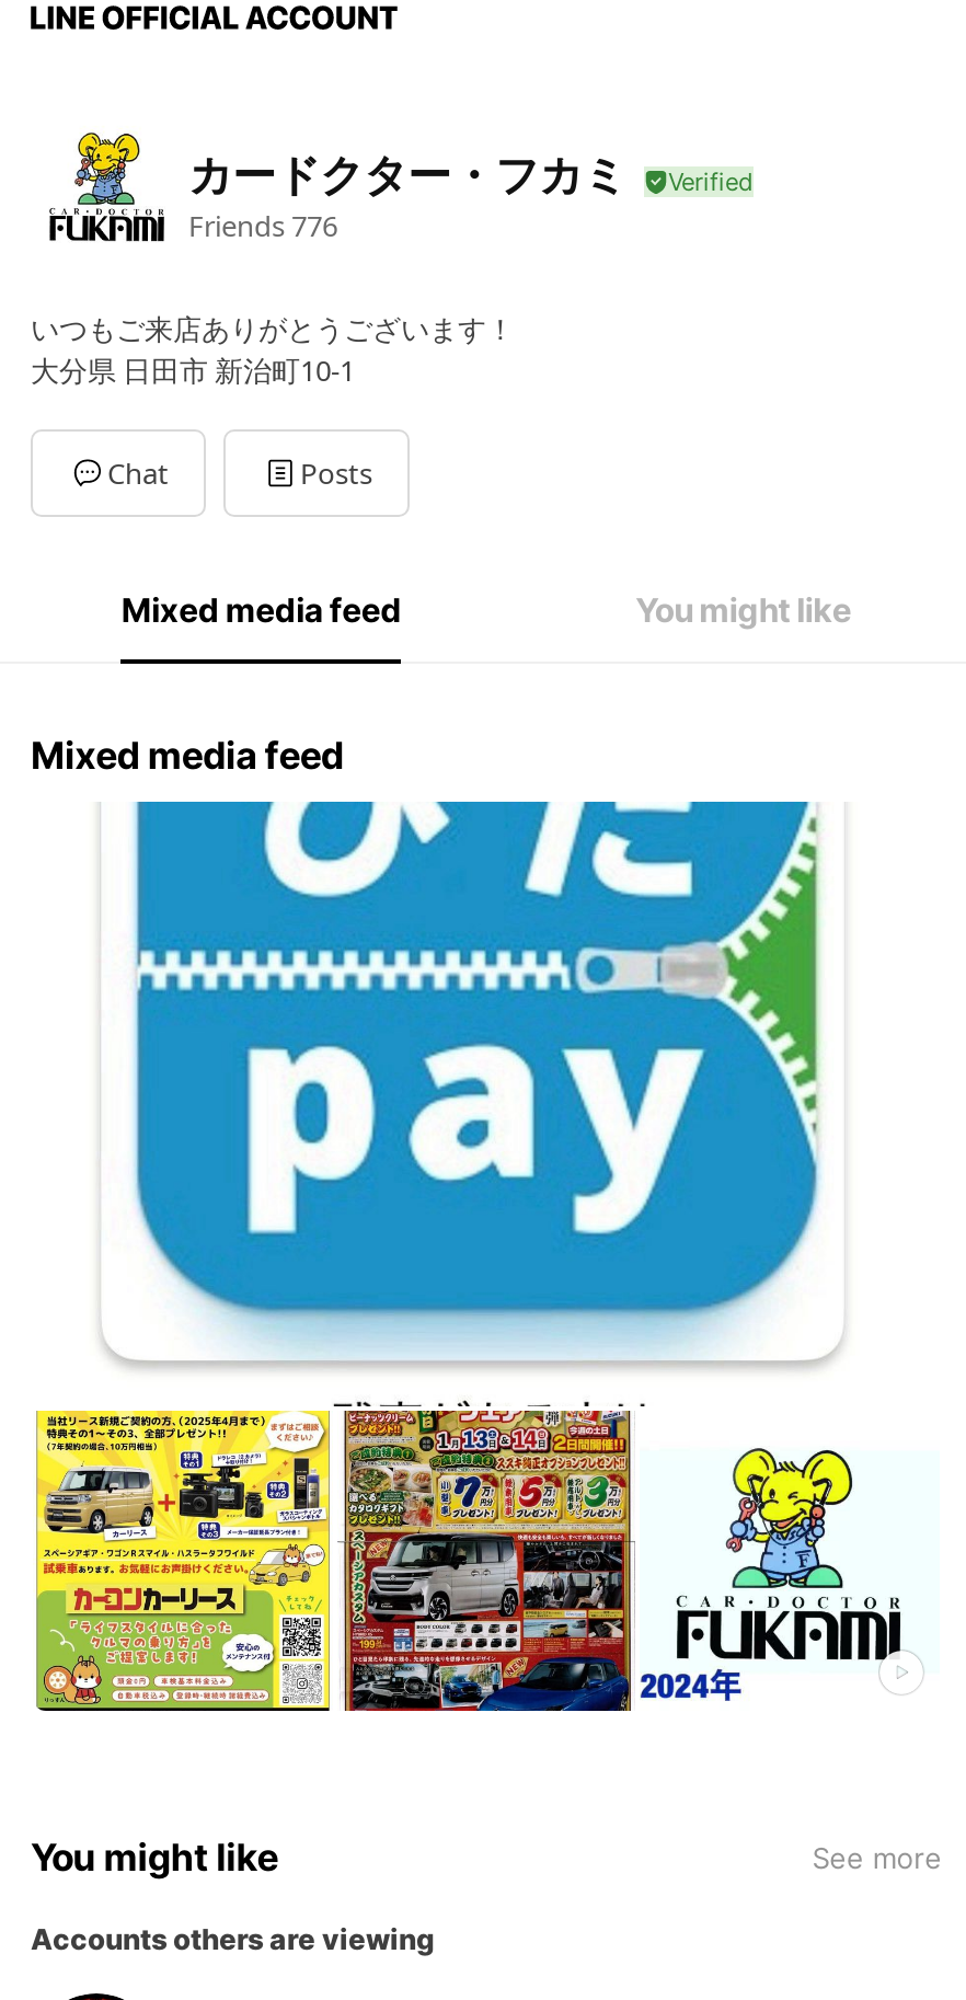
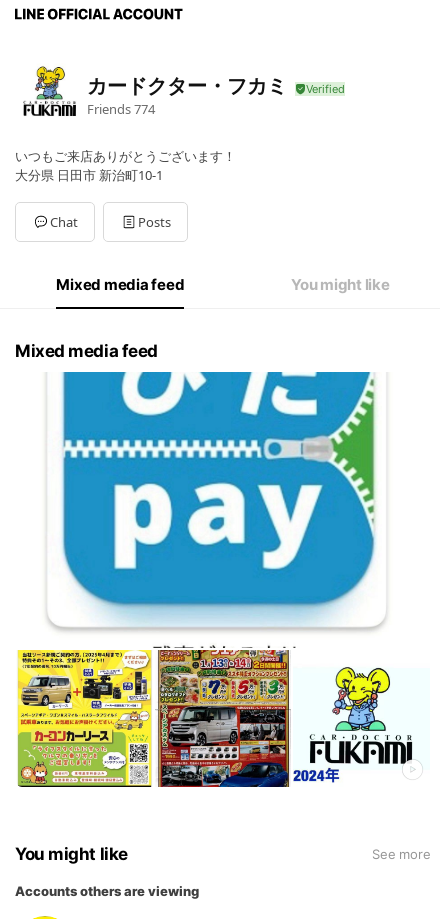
- Friends 776
+ Friends 774
